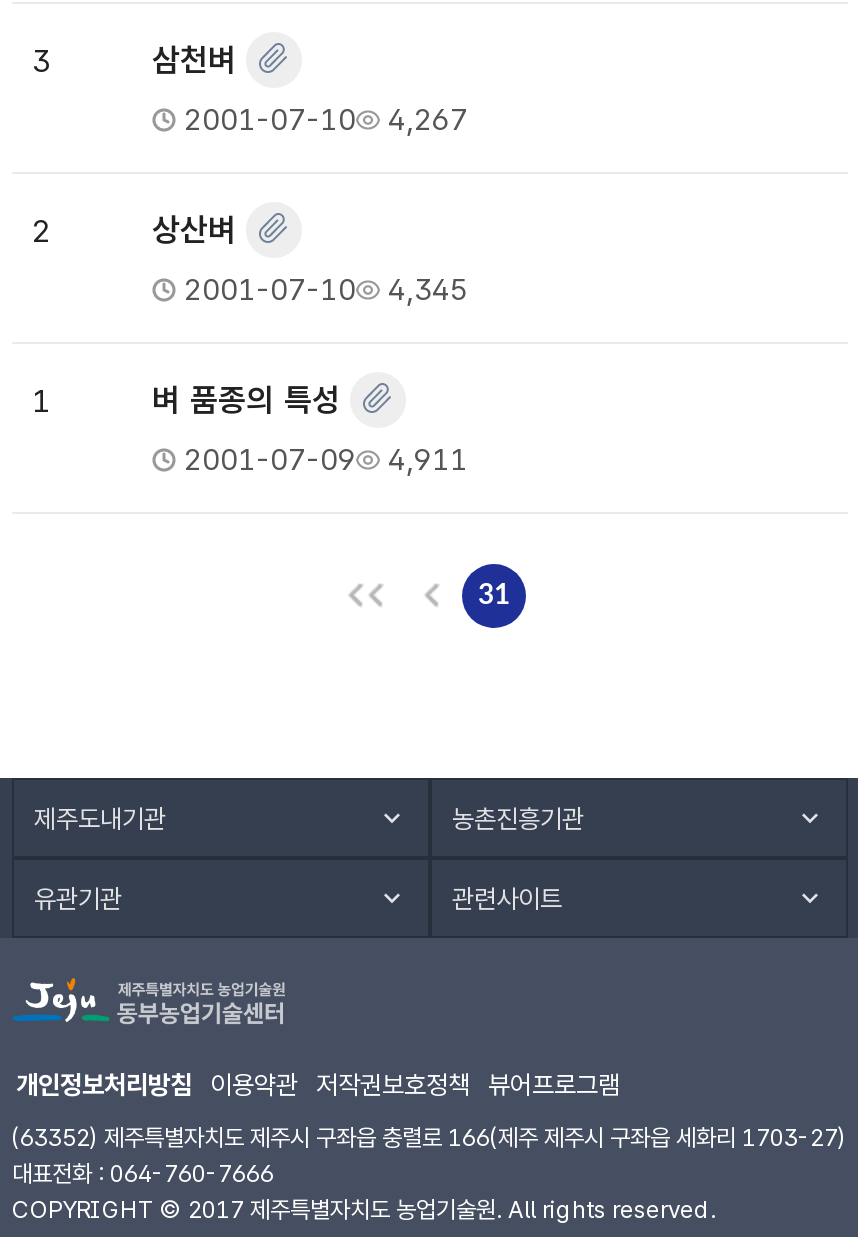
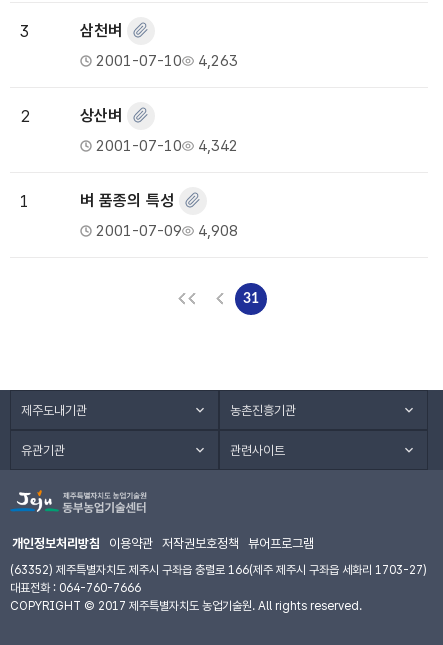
- 2001-07-10 4,267
+ 2001-07-10 4,263

- 2001-07-10 4,345
+ 2001-07-10 4,342

- 2001-07-09 4,911
+ 2001-07-09 4,908
